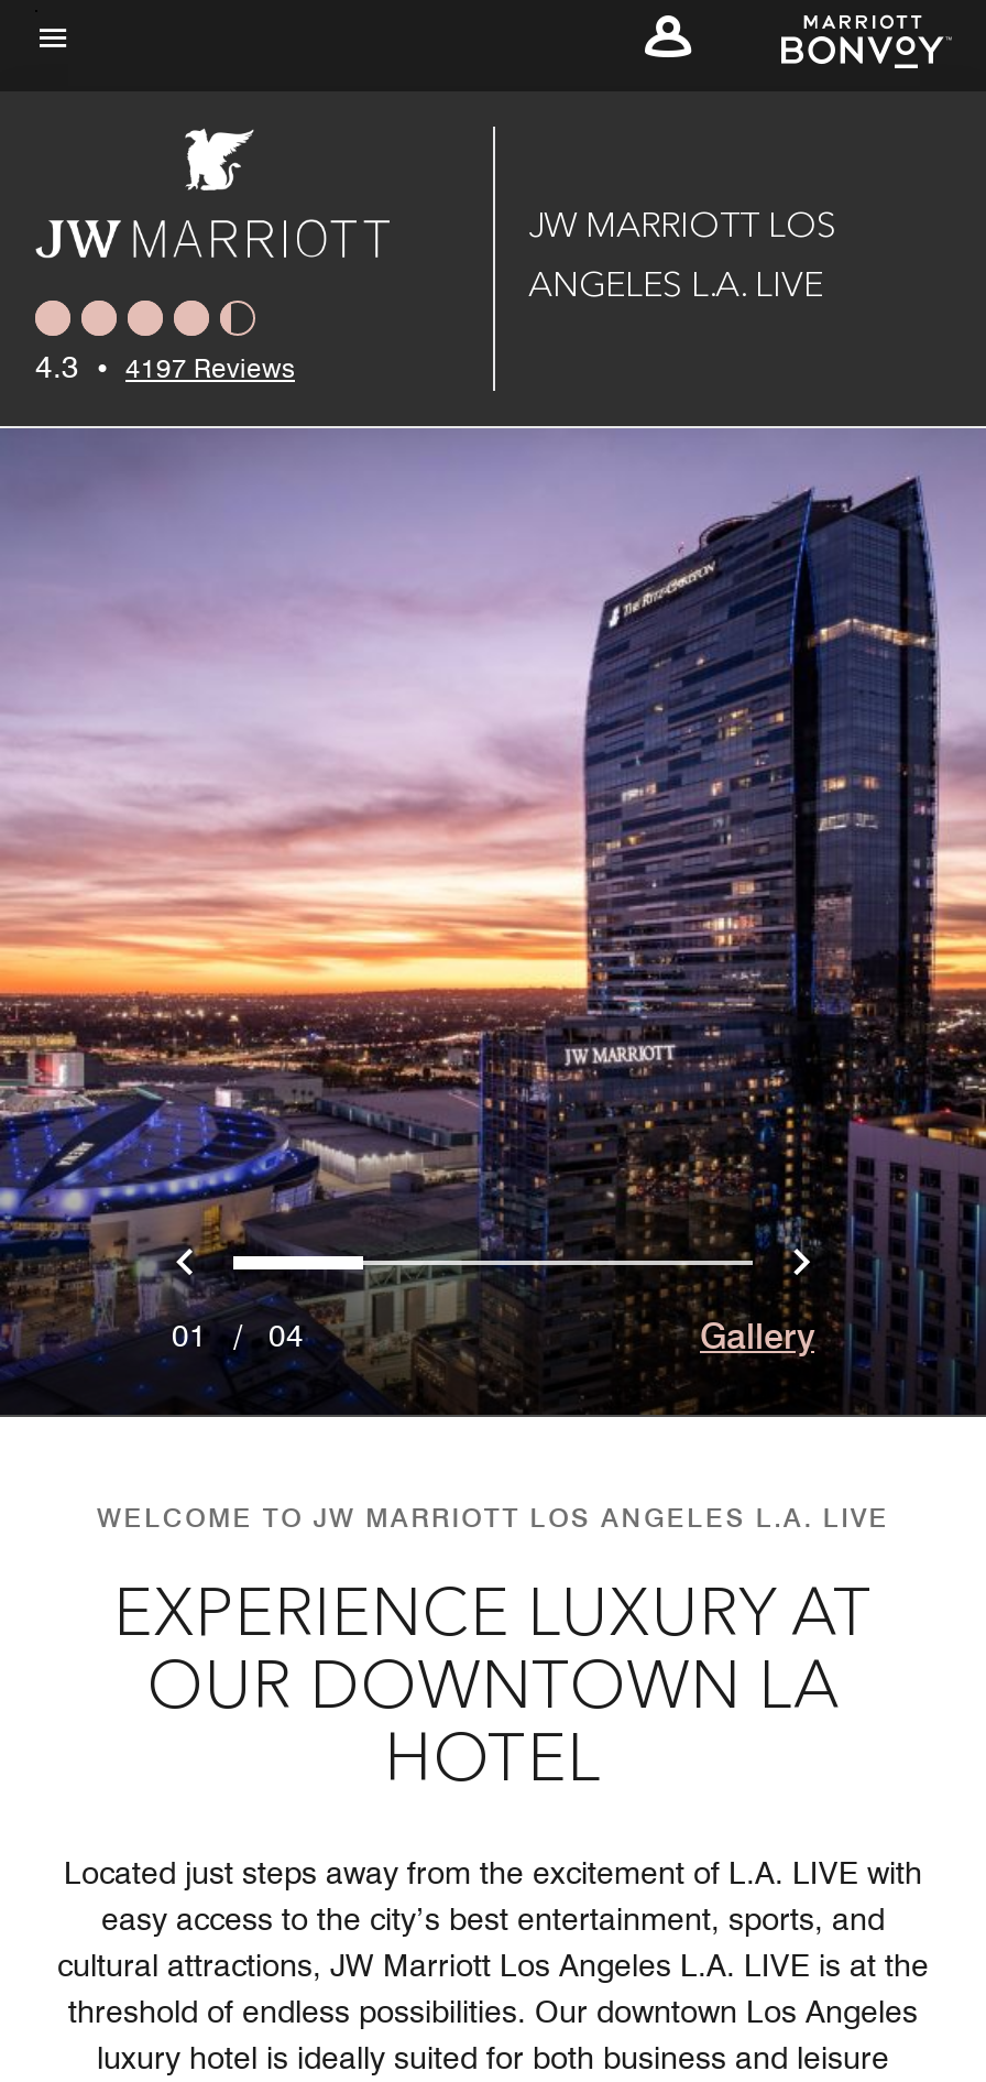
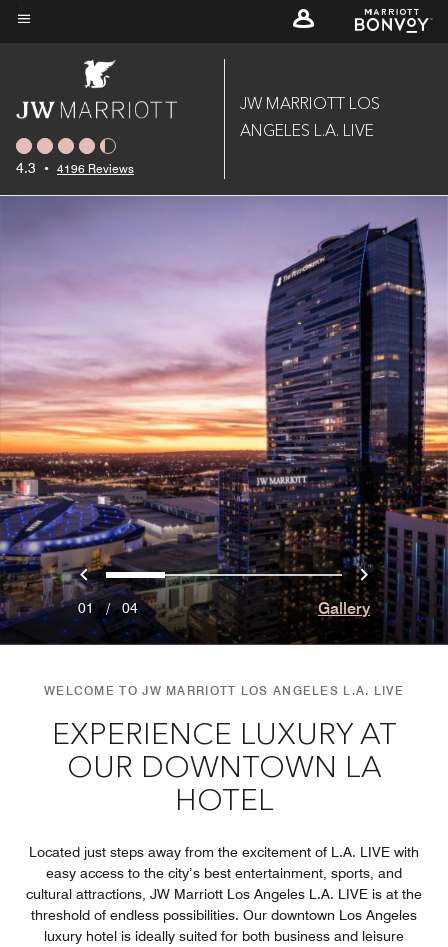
- 4.3 • 4197 Reviews
+ 4.3 • 4196 Reviews
